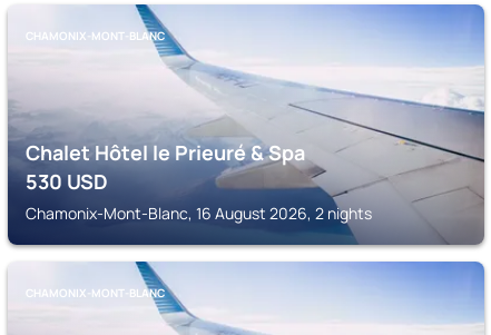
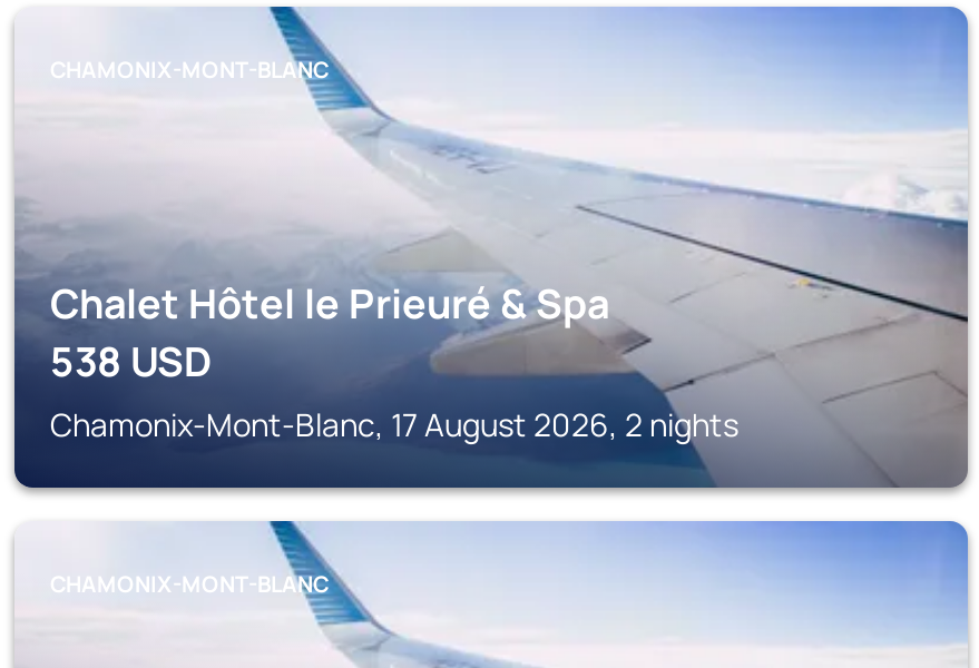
- 530 USD
+ 538 USD

- Chamonix-Mont-Blanc, 16 August 2026, 2 nights
+ Chamonix-Mont-Blanc, 17 August 2026, 2 nights
